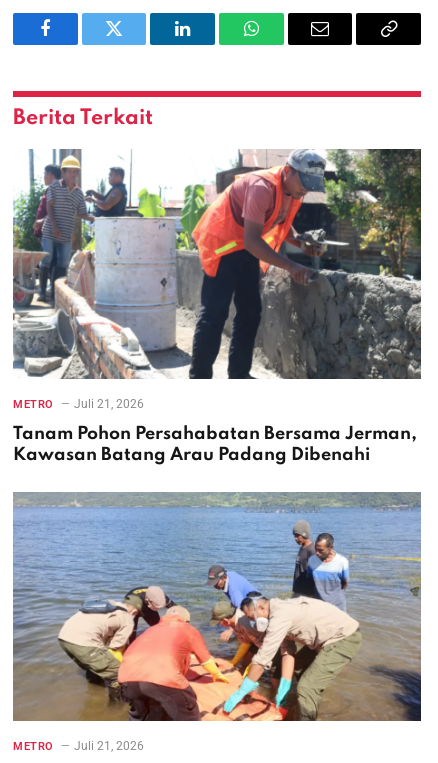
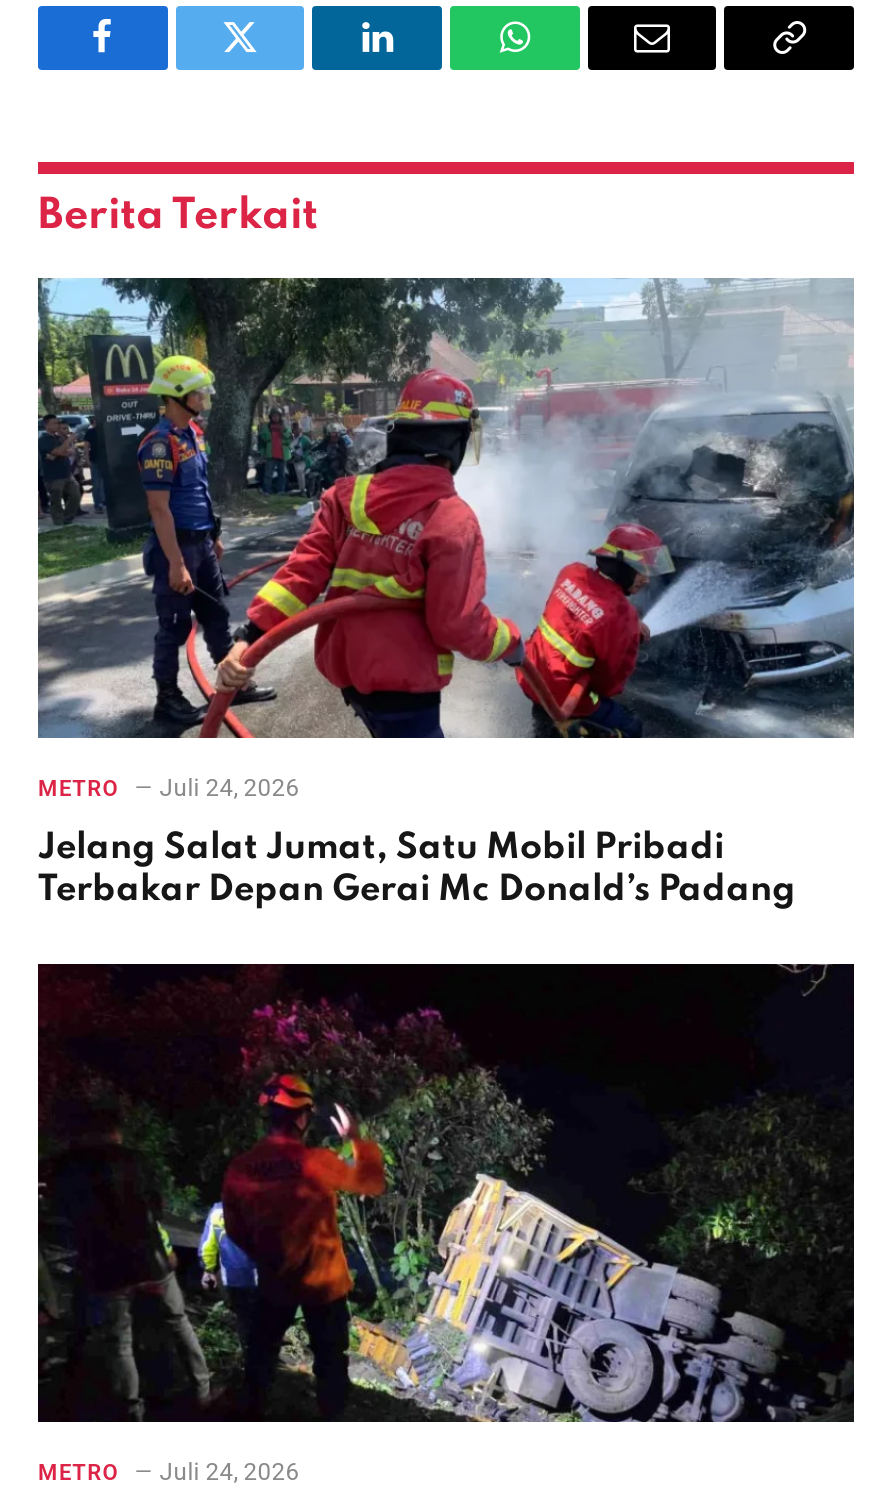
- [image]
- METRO Juli 21, 2026
+ [image]
+ METRO Juli 24, 2026

- Tanam Pohon Persahabatan Bersama Jerman,
- Kawasan Batang Arau Padang Dibenahi
+ Jelang Salat Jumat, Satu Mobil Pribadi
+ Terbakar Depan Gerai Mc Donald’s Padang

- [image]
- METRO Juli 21, 2026
+ [image]
+ METRO Juli 24, 2026
